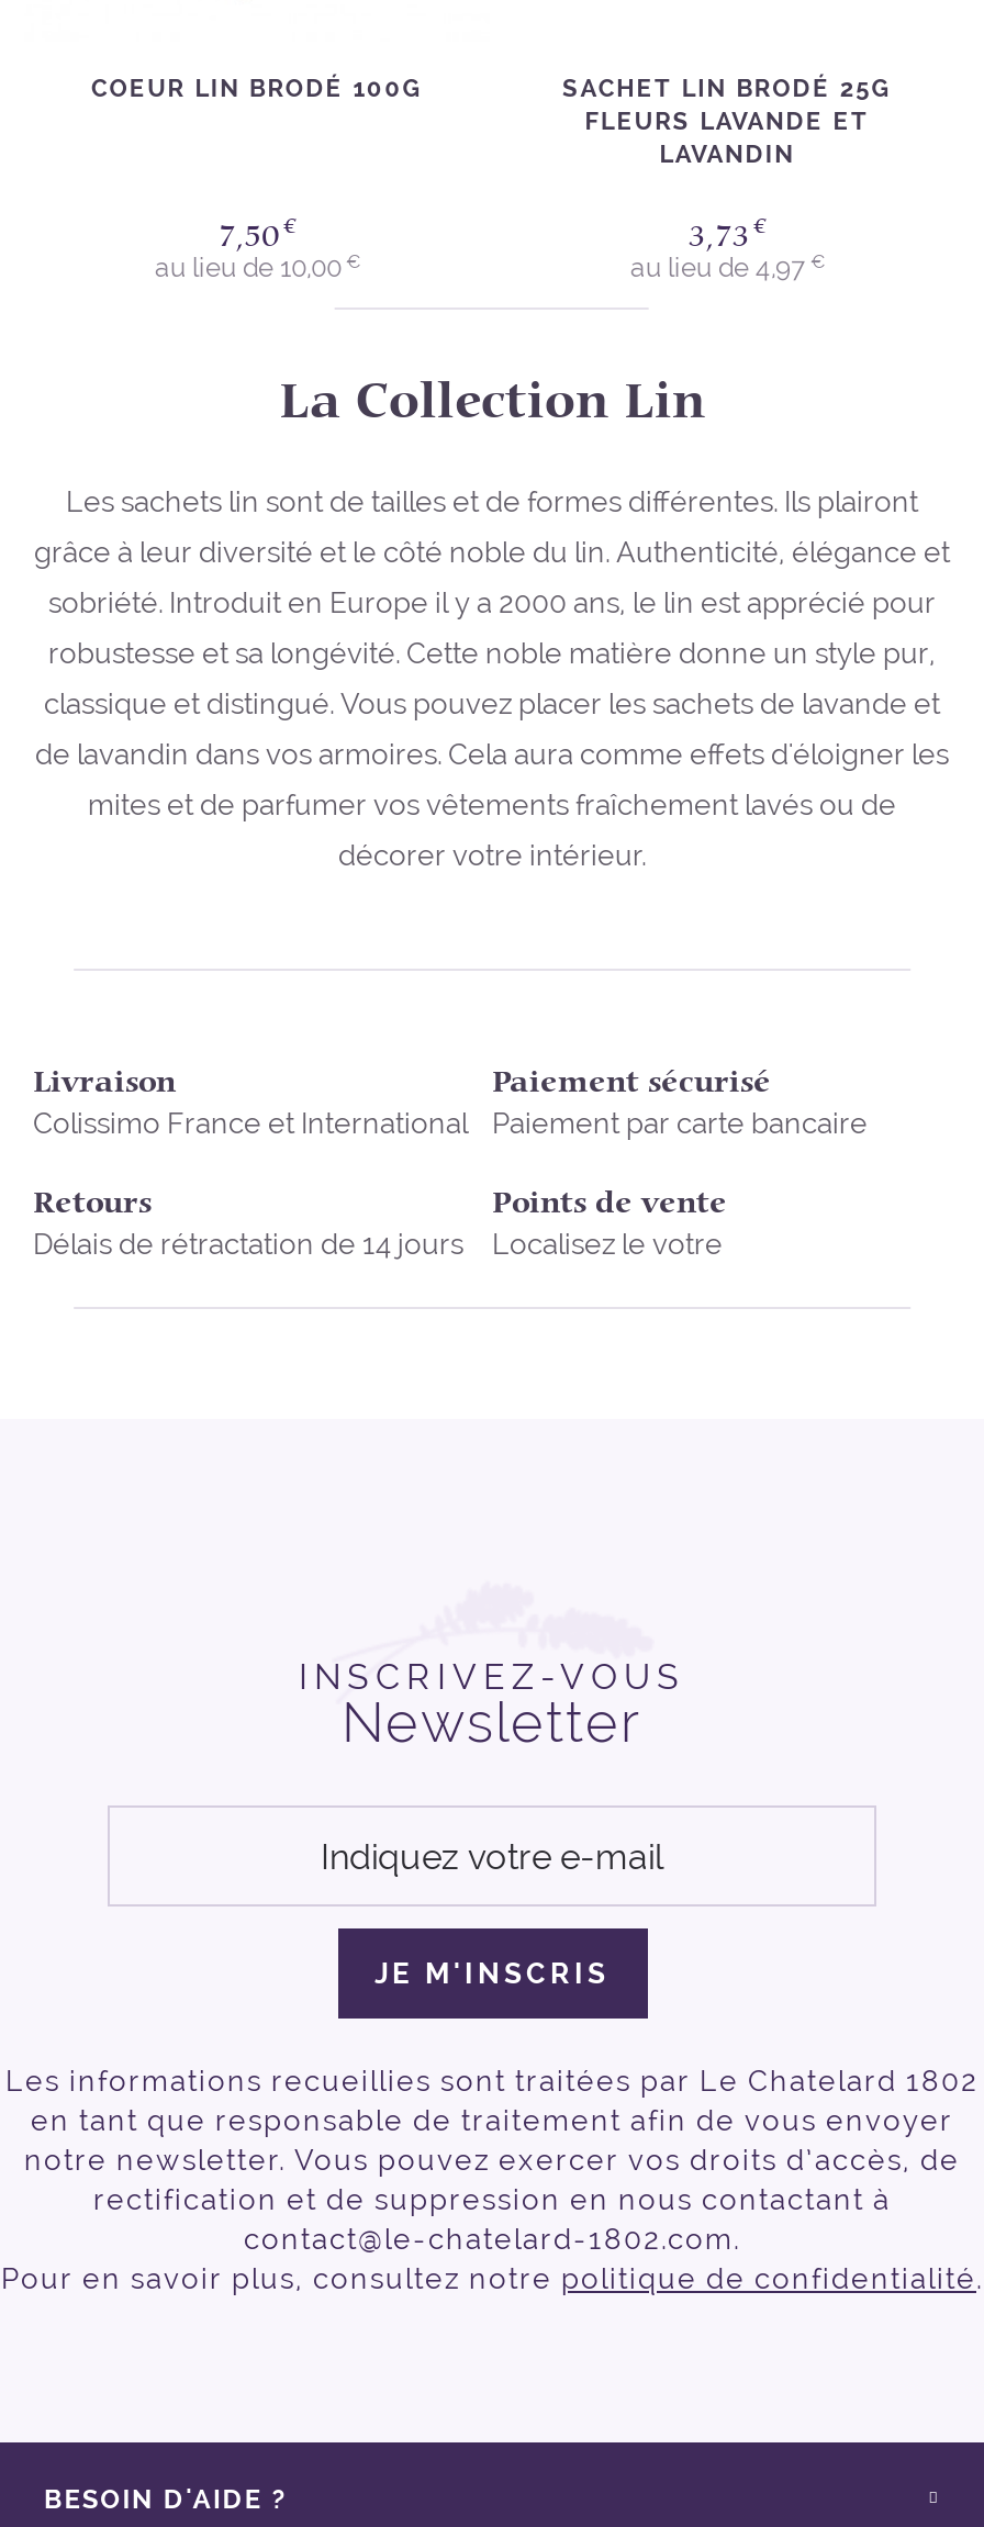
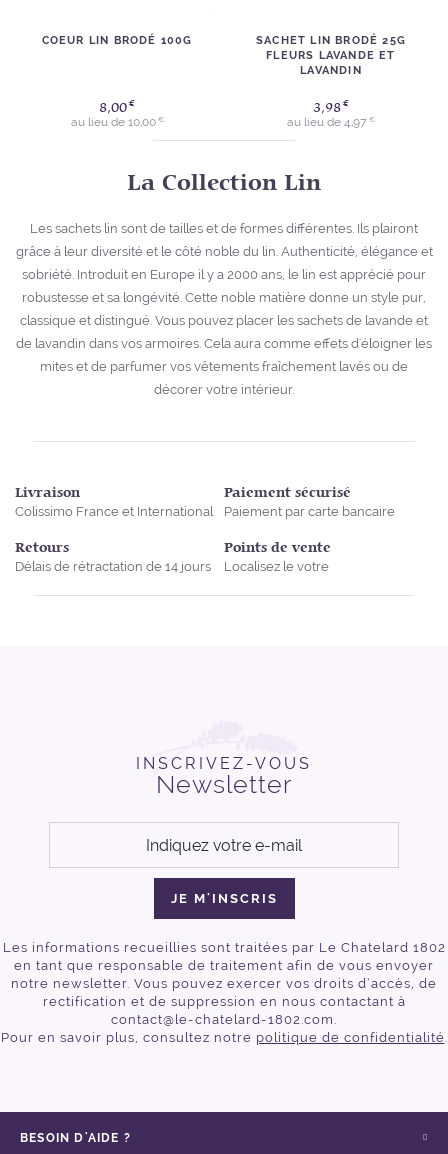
- 7,50 €
+ 8,00 €

- 3,73 €
+ 3,98 €
